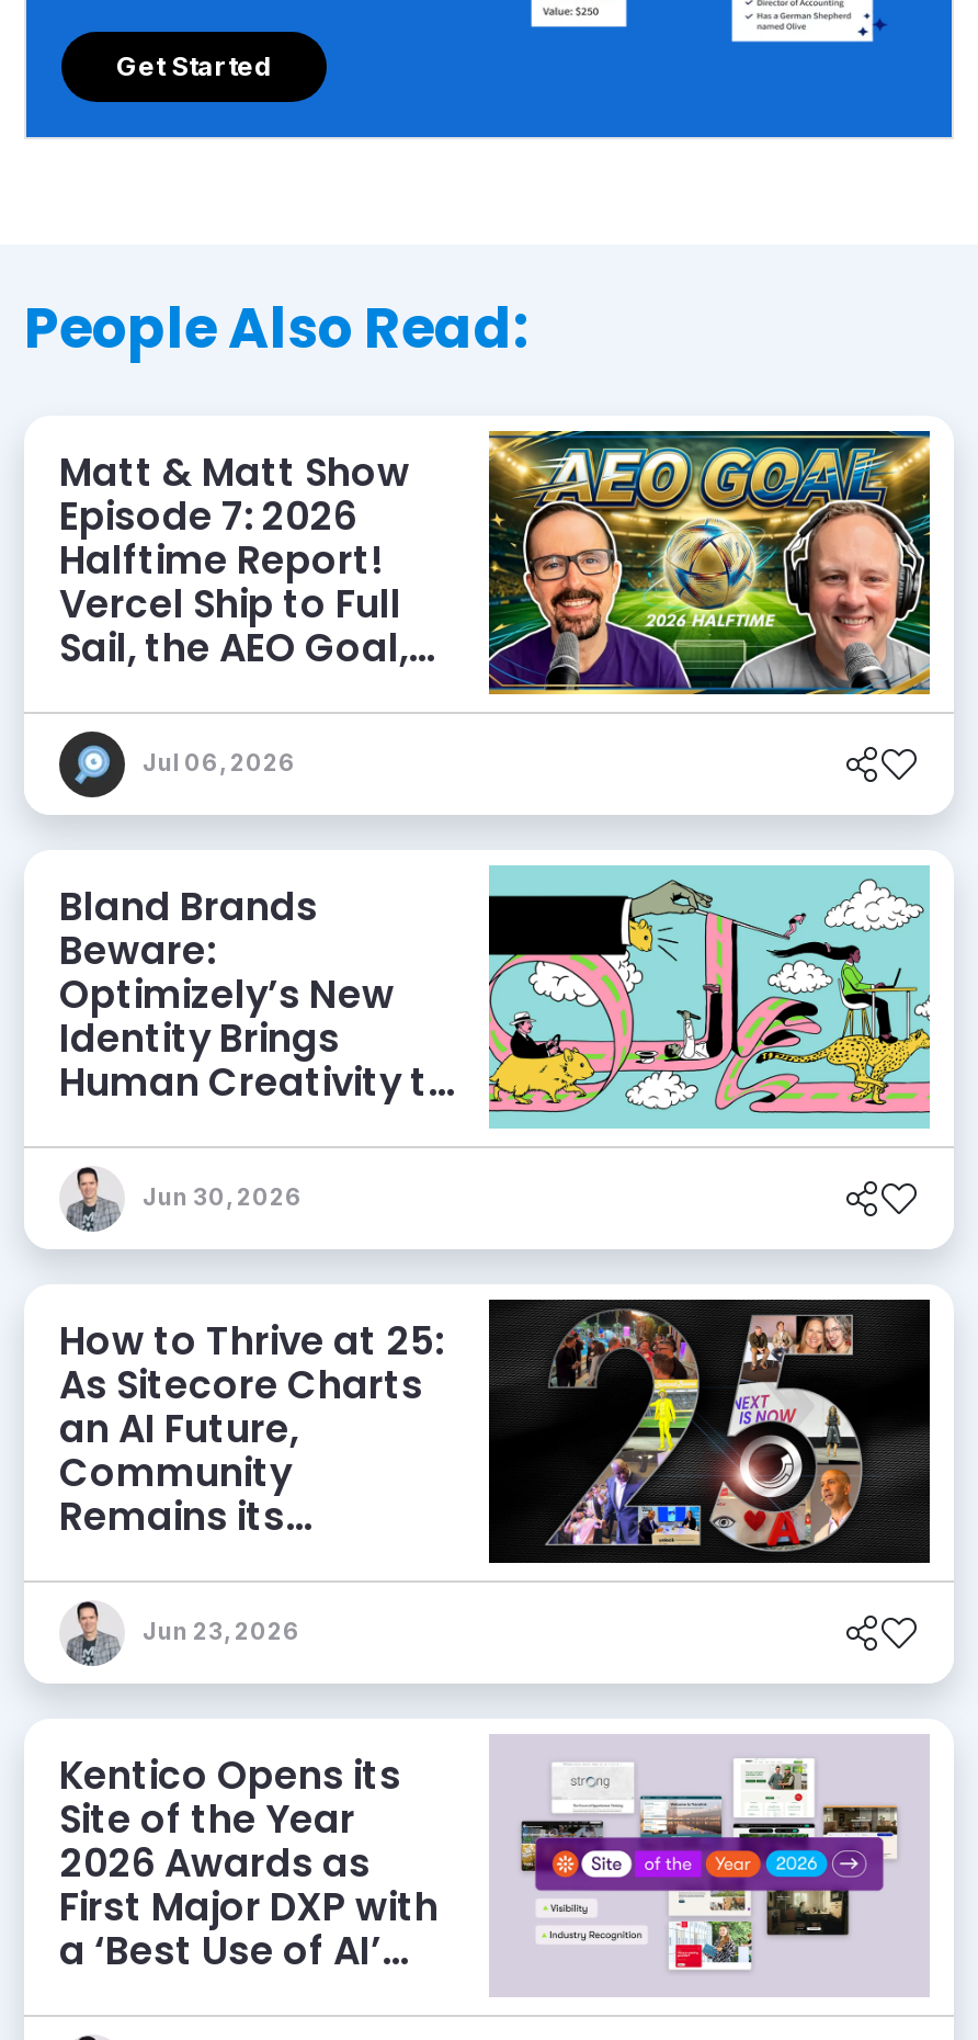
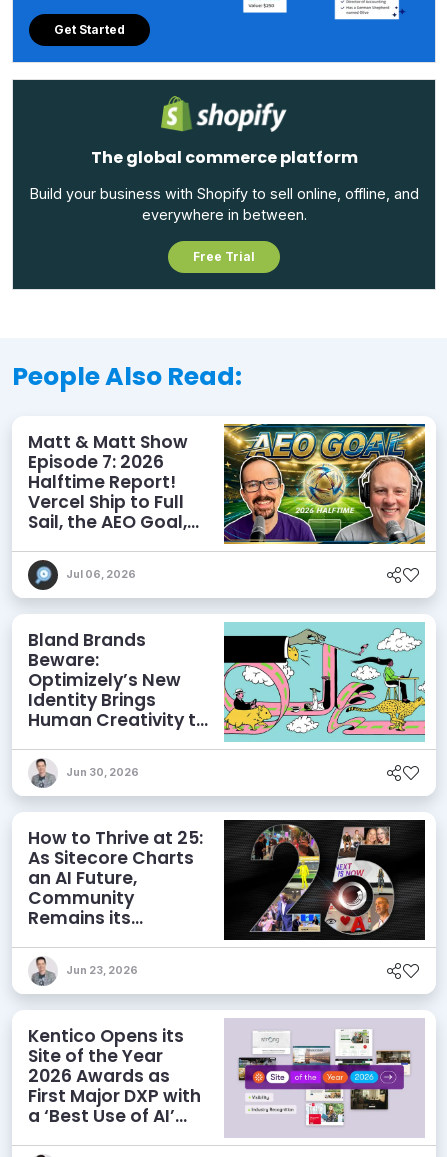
+ [image]
+ The global commerce platform
+ Build your business with Shopify to sell online, offline, and
+ everywhere in between.
+ Free Trial
